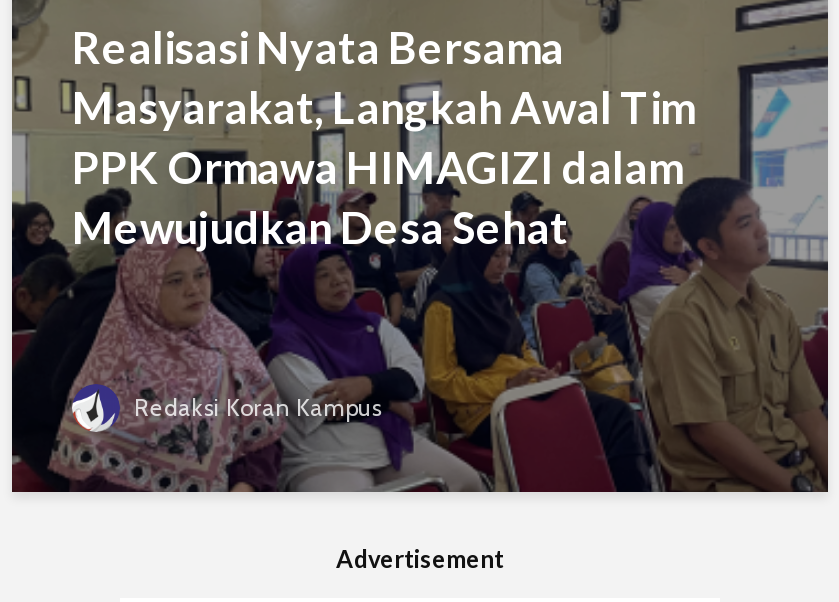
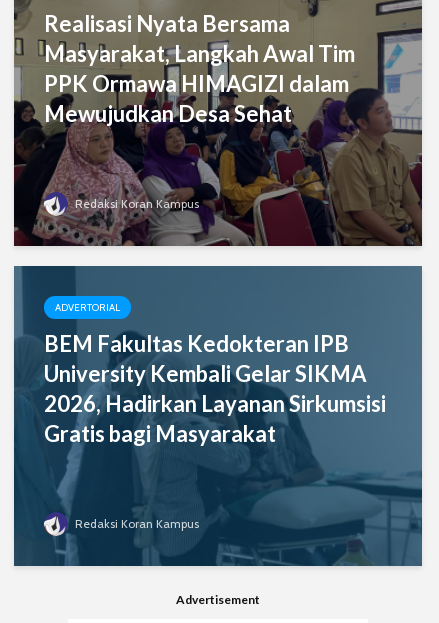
+ [image]
+ ADVERTORIAL
+ BEM Fakultas Kedokteran IPB
+ University Kembali Gelar SIKMA
+ 2026, Hadirkan Layanan Sirkumsisi
+ Gratis bagi Masyarakat

+ Redaksi Koran Kampus
